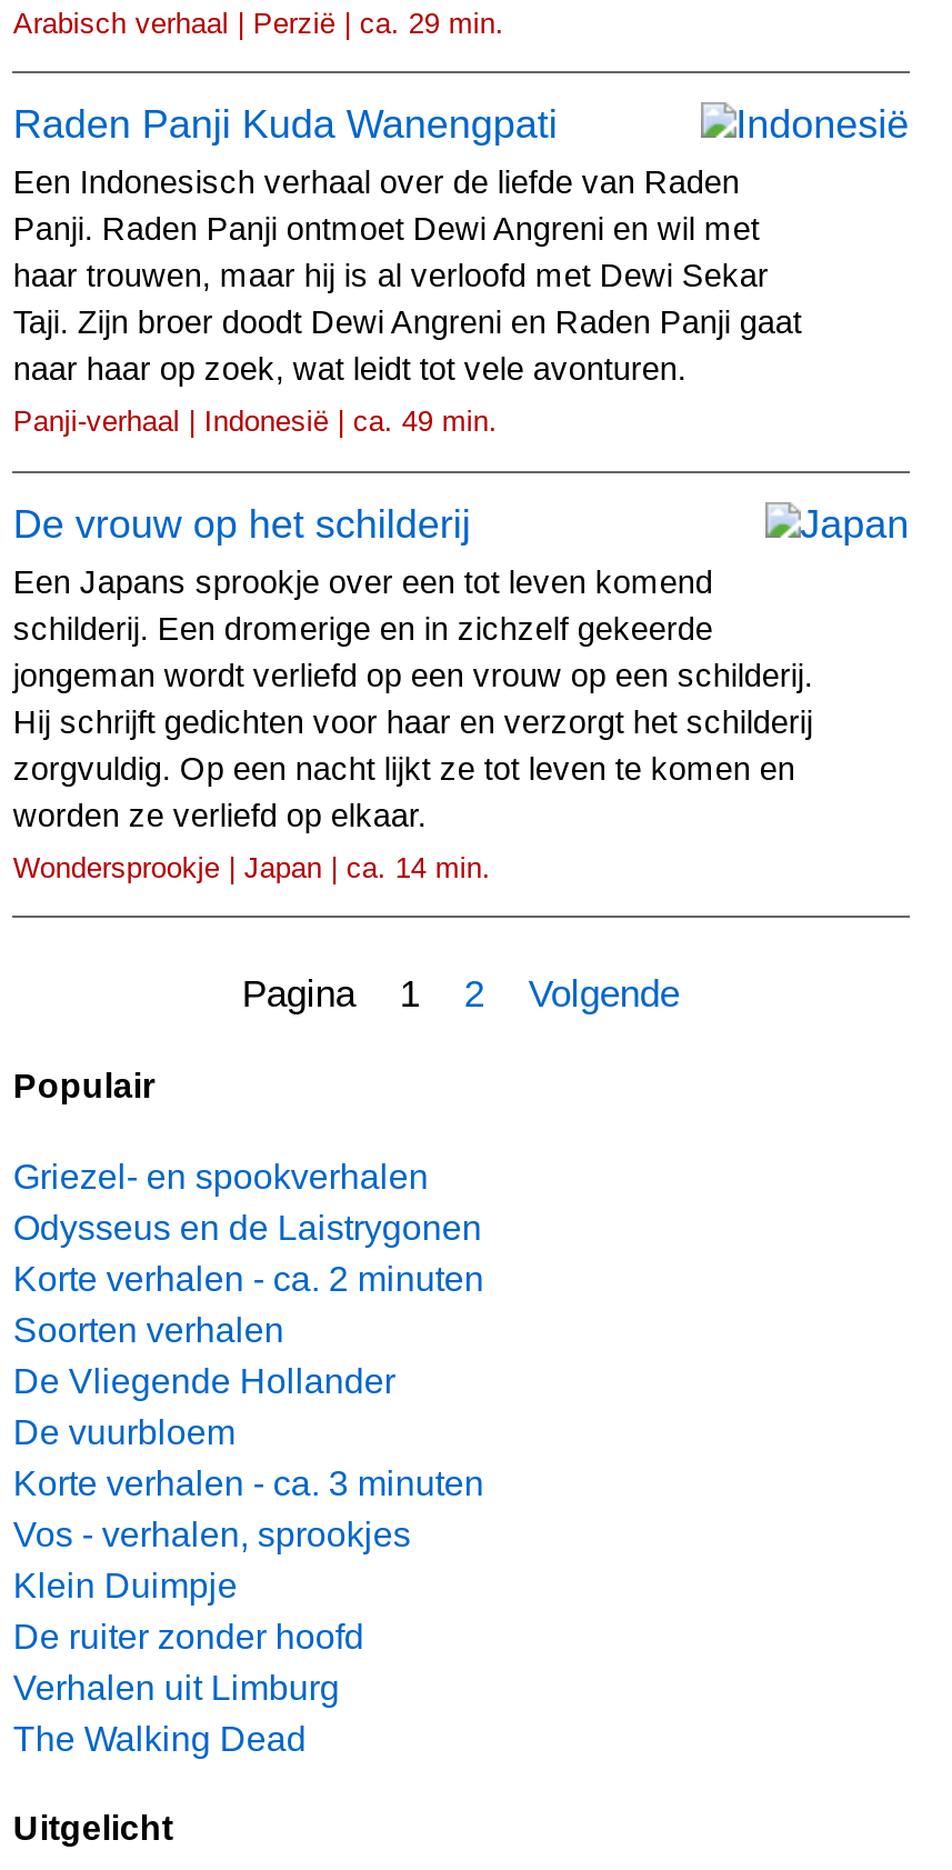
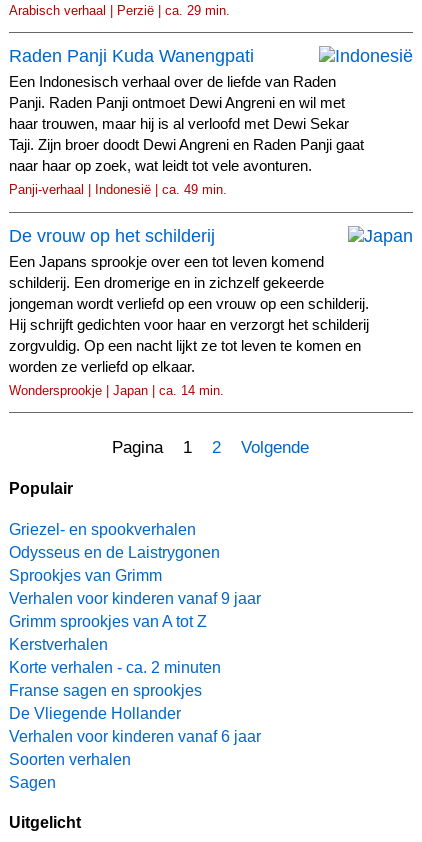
+ Sprookjes van Grimm
+ Verhalen voor kinderen vanaf 9 jaar
+ Grimm sprookjes van A tot Z
+ Kerstverhalen

moved down: Korte verhalen - ca. 2 minuten

moved down: Soorten verhalen

+ Franse sagen en sprookjes

moved down: De Vliegende Hollander

- De vuurbloem
- Korte verhalen - ca. 3 minuten
- Vos - verhalen, sprookjes
- Klein Duimpje
- De ruiter zonder hoofd
- Verhalen uit Limburg
- The Walking Dead
+ Verhalen voor kinderen vanaf 6 jaar
+ Sagen
